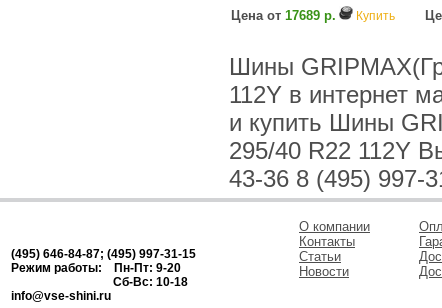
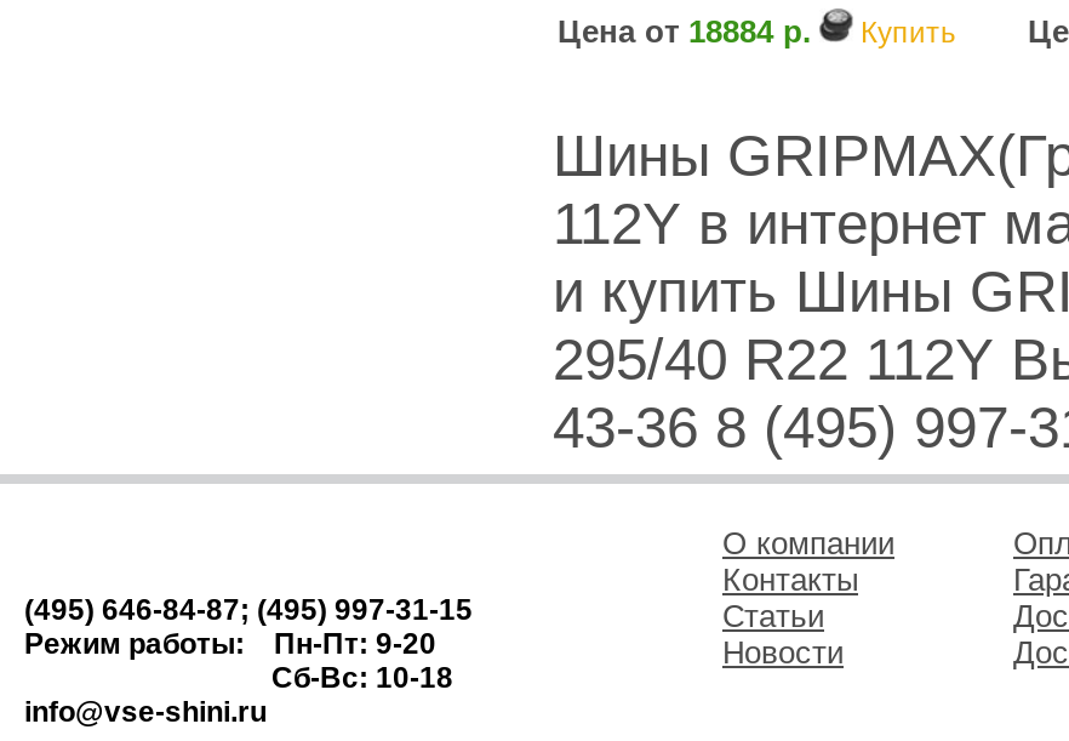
- Цена от 17689 р. Купить
+ Цена от 18884 р. Купить
